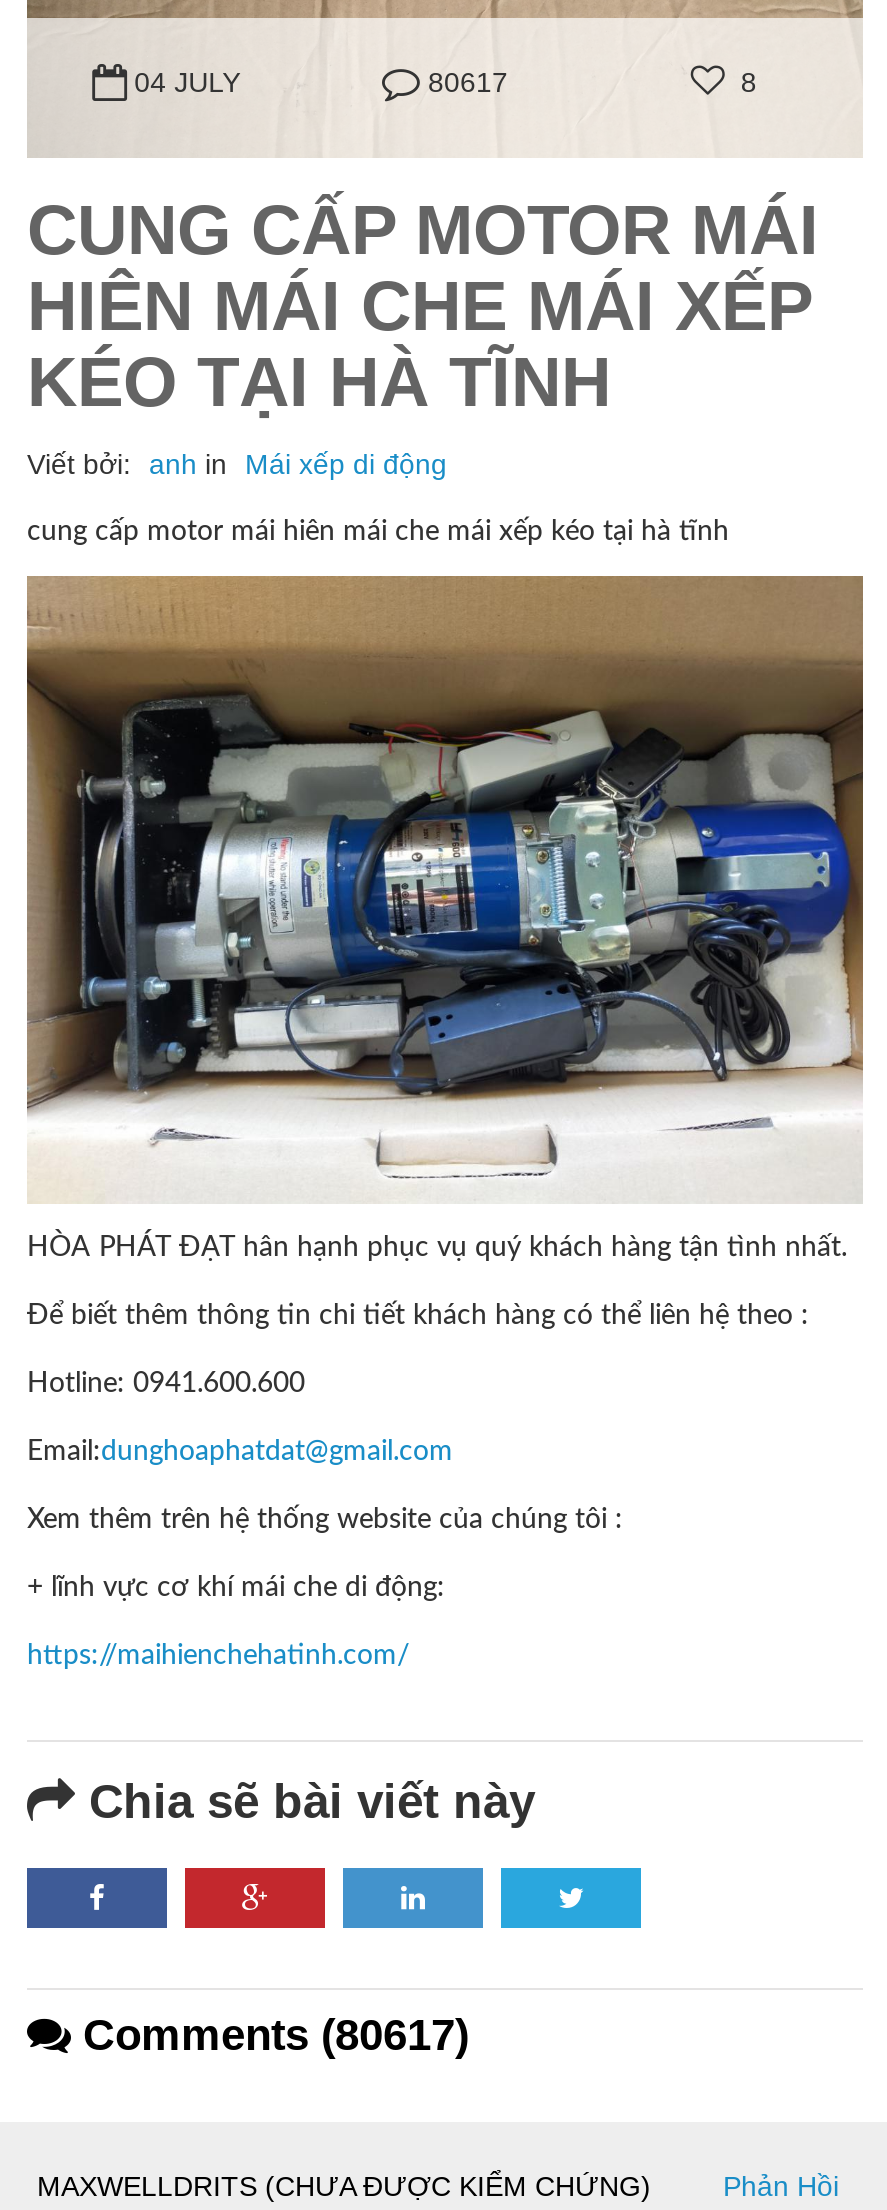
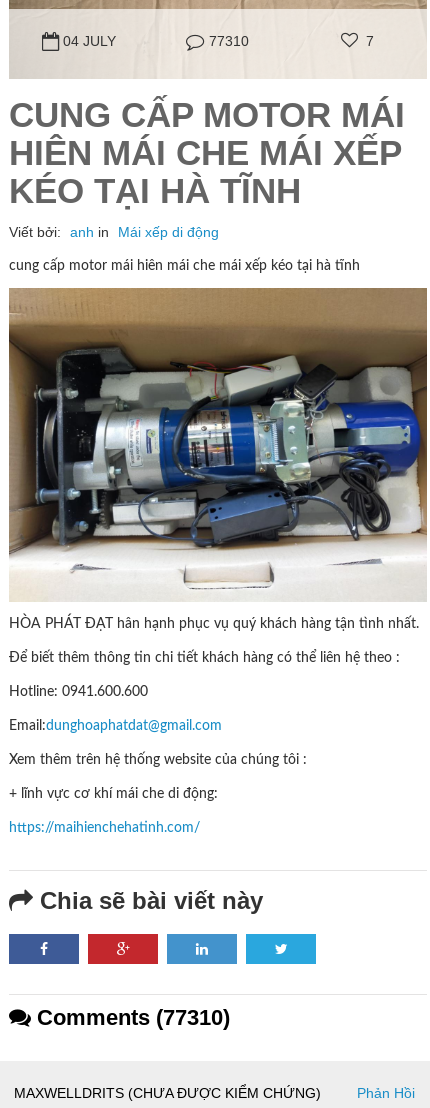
- 80617
+ 77310

- 8
+ 7

- Comments (80617)
+ Comments (77310)
